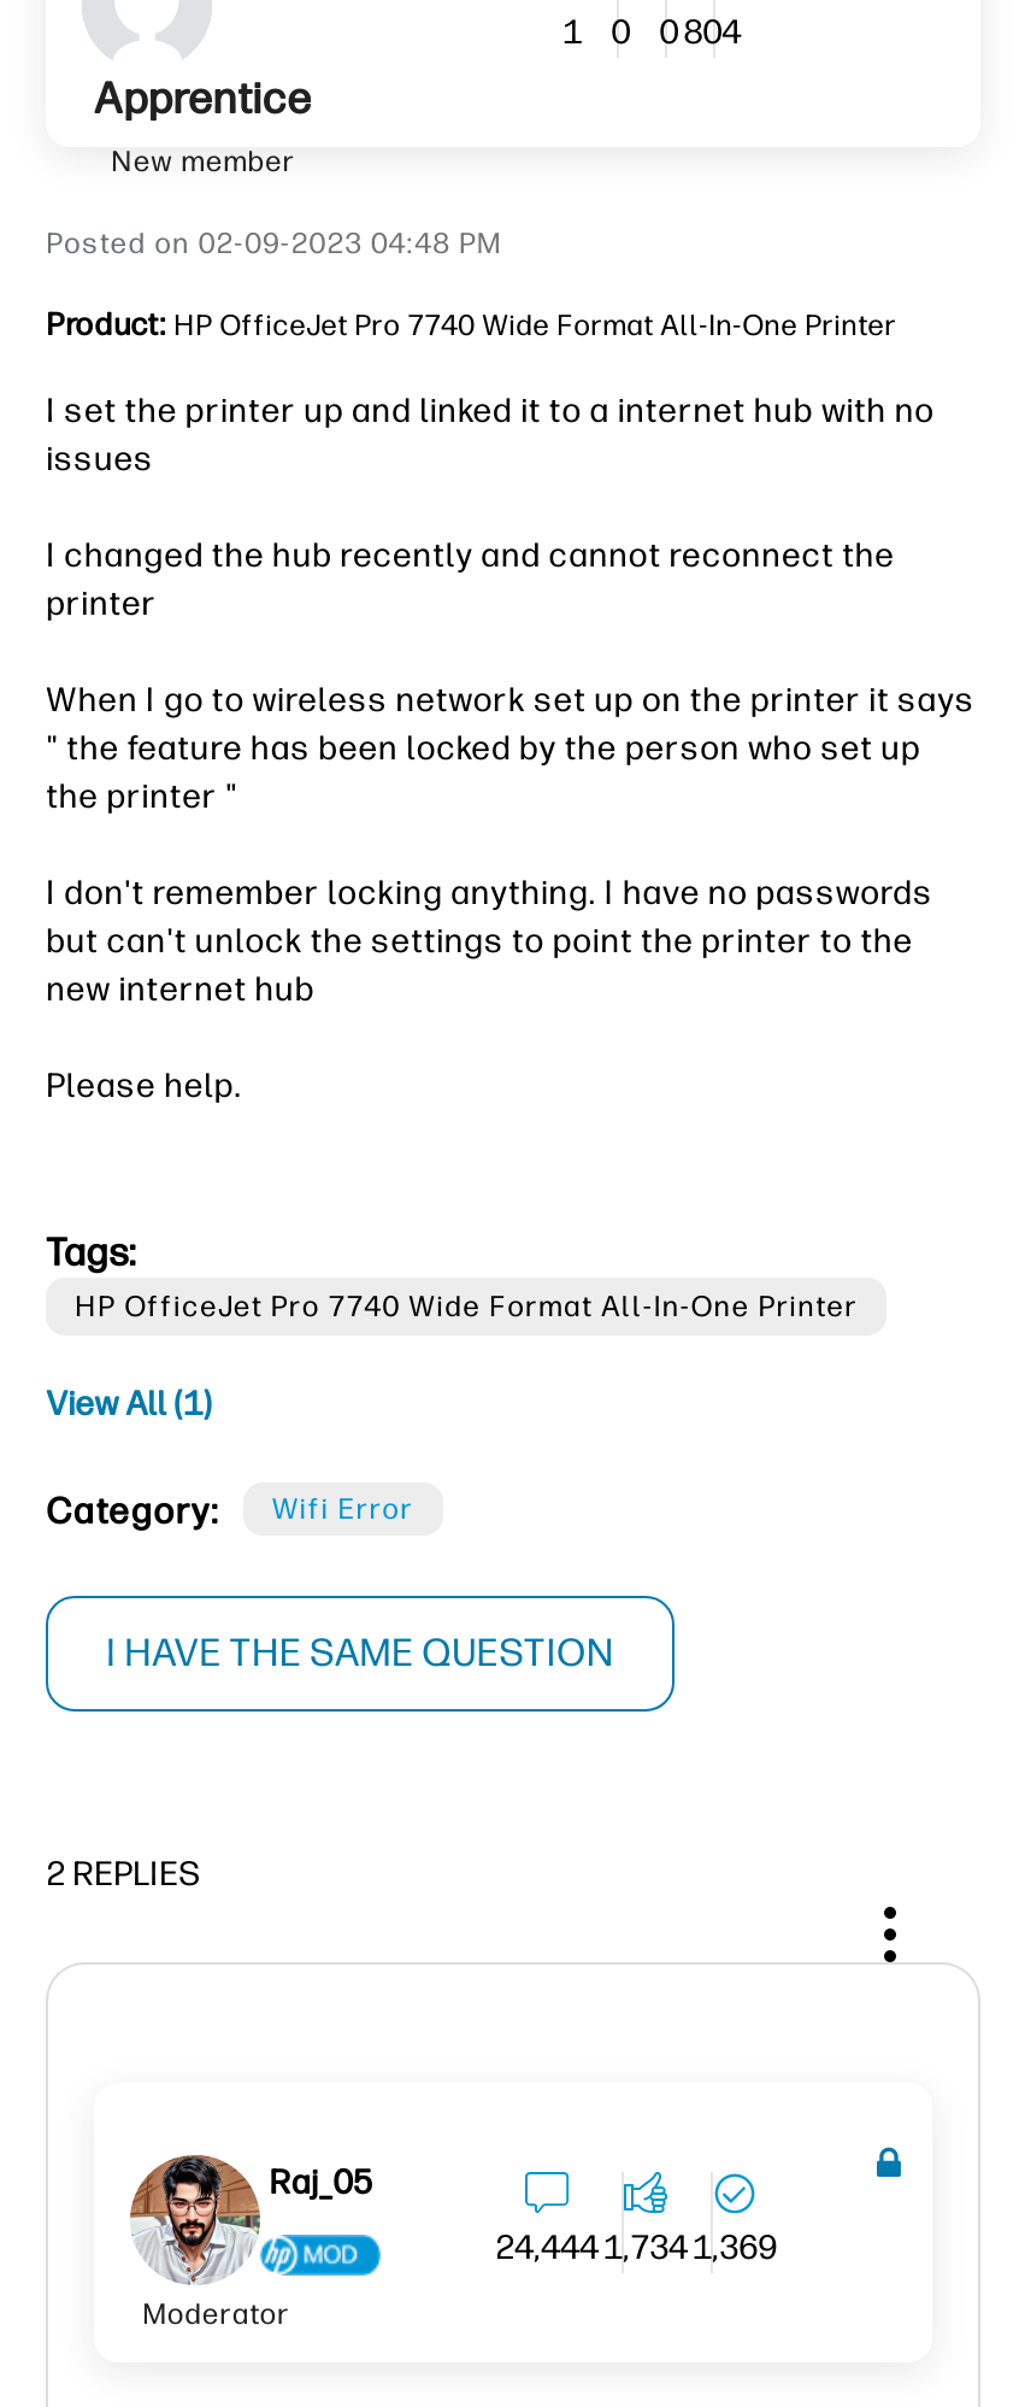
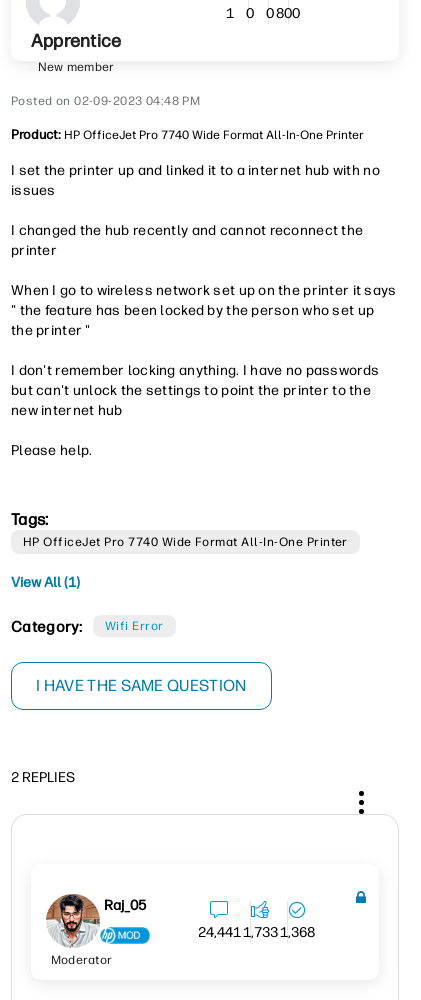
- 1 0 0 804
+ 1 0 0 800

- 24,444 1,734 1,369
+ 24,441 1,733 1,368
